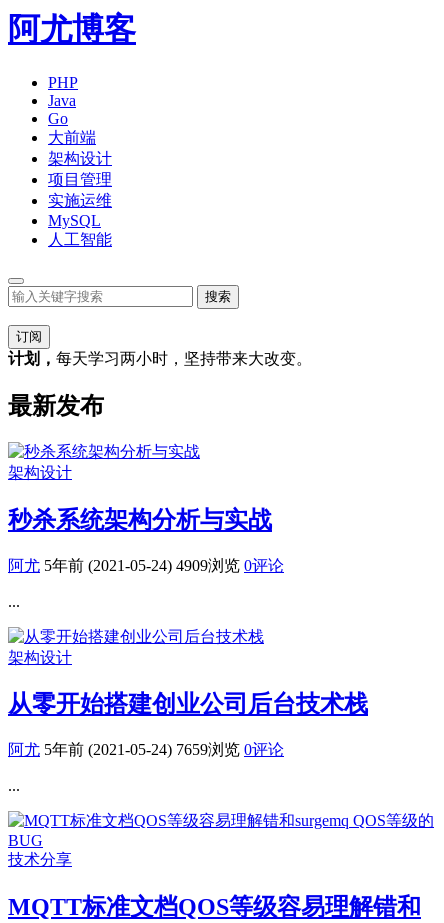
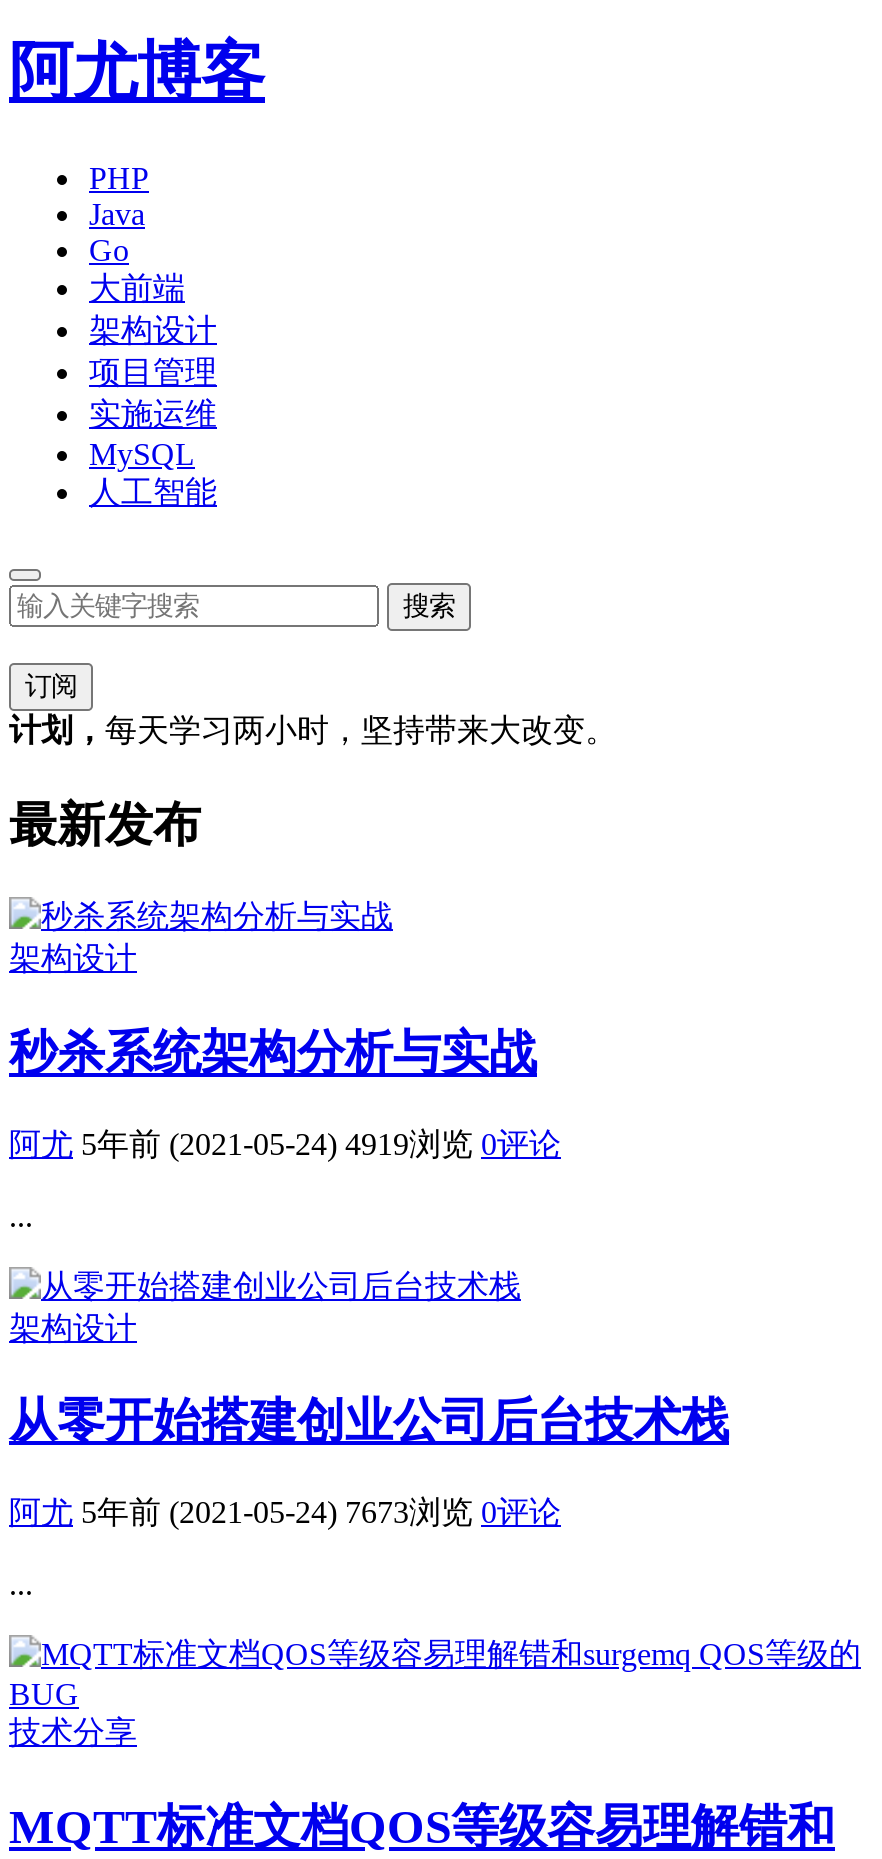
- 阿尤 5年前 (2021-05-24) 4909浏览 0评论
+ 阿尤 5年前 (2021-05-24) 4919浏览 0评论

- 阿尤 5年前 (2021-05-24) 7659浏览 0评论
+ 阿尤 5年前 (2021-05-24) 7673浏览 0评论
